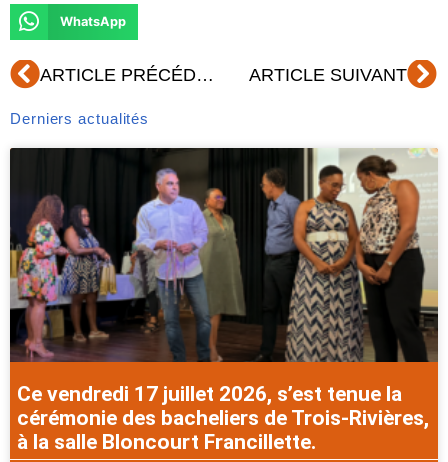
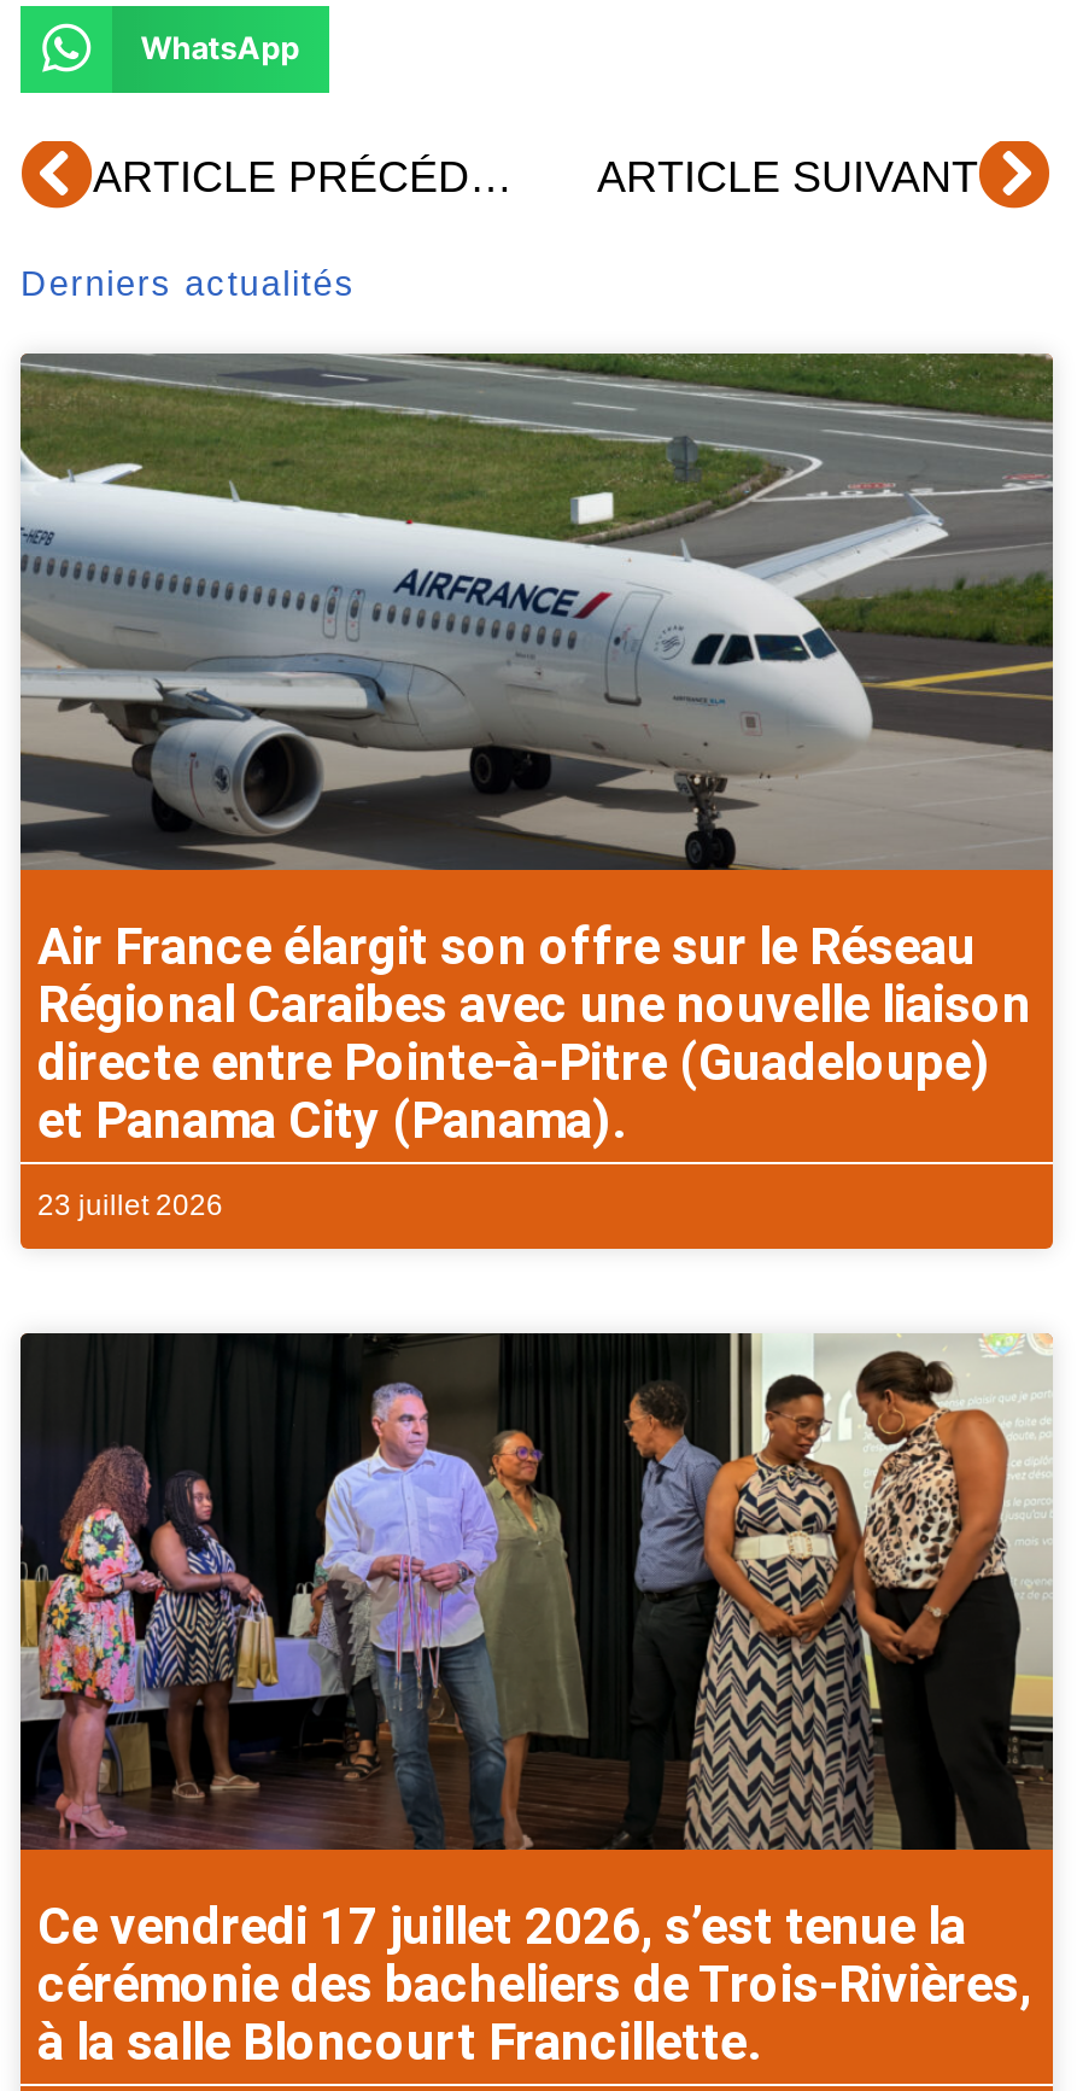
+ [image]
+ Air France élargit son offre sur le Réseau
+ Régional Caraibes avec une nouvelle liaison
+ directe entre Pointe-à-Pitre (Guadeloupe)
+ et Panama City (Panama).
+ 23 juillet 2026
